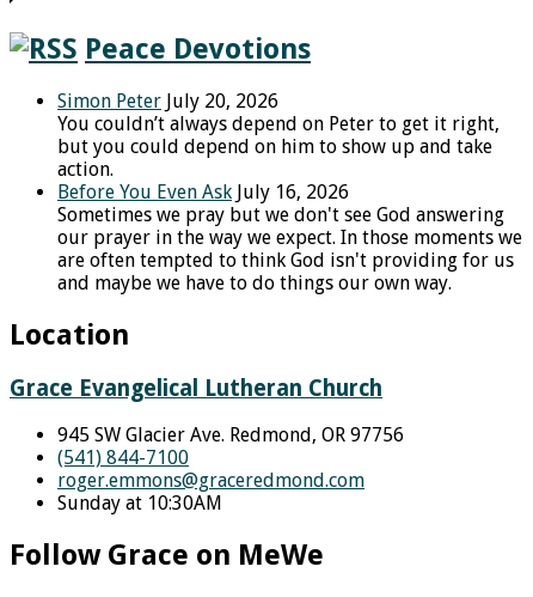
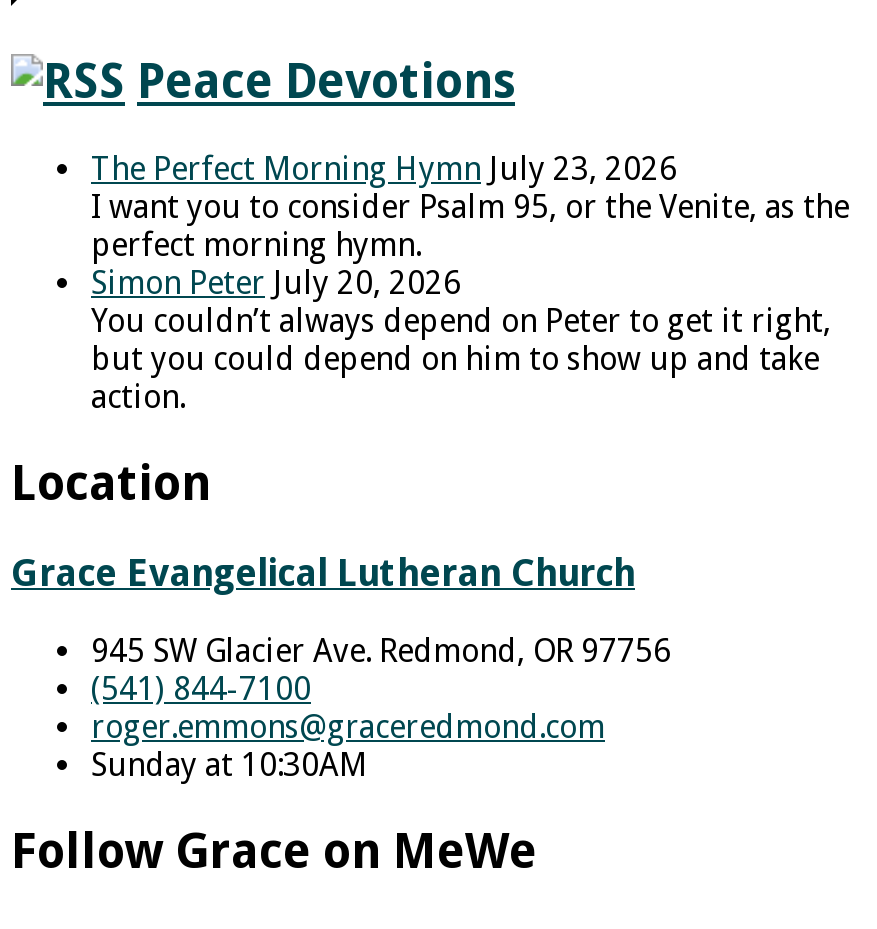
+ The Perfect Morning Hymn July 23, 2026
+ I want you to consider Psalm 95, or the Venite, as the
+ perfect morning hymn.

moved down: Simon Peter July 20, 2026 | You couldn’t always depend on Peter to get it right, | but you could depend on him to show up and take | action.

- Before You Even Ask July 16, 2026
- Sometimes we pray but we don't see God answering
- our prayer in the way we expect. In those moments we
- are often tempted to think God isn't providing for us
- and maybe we have to do things our own way.
